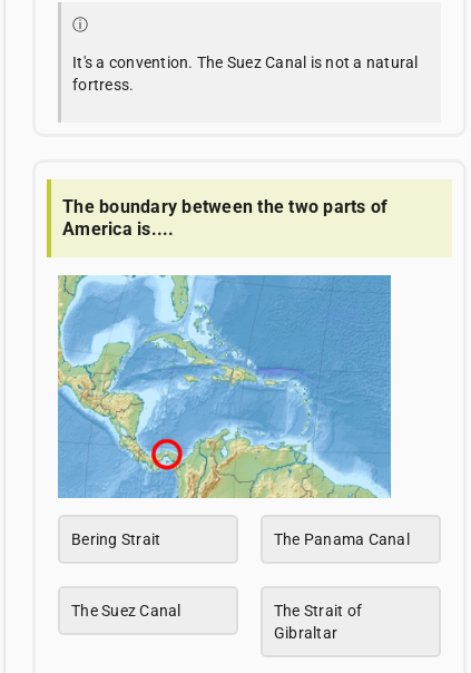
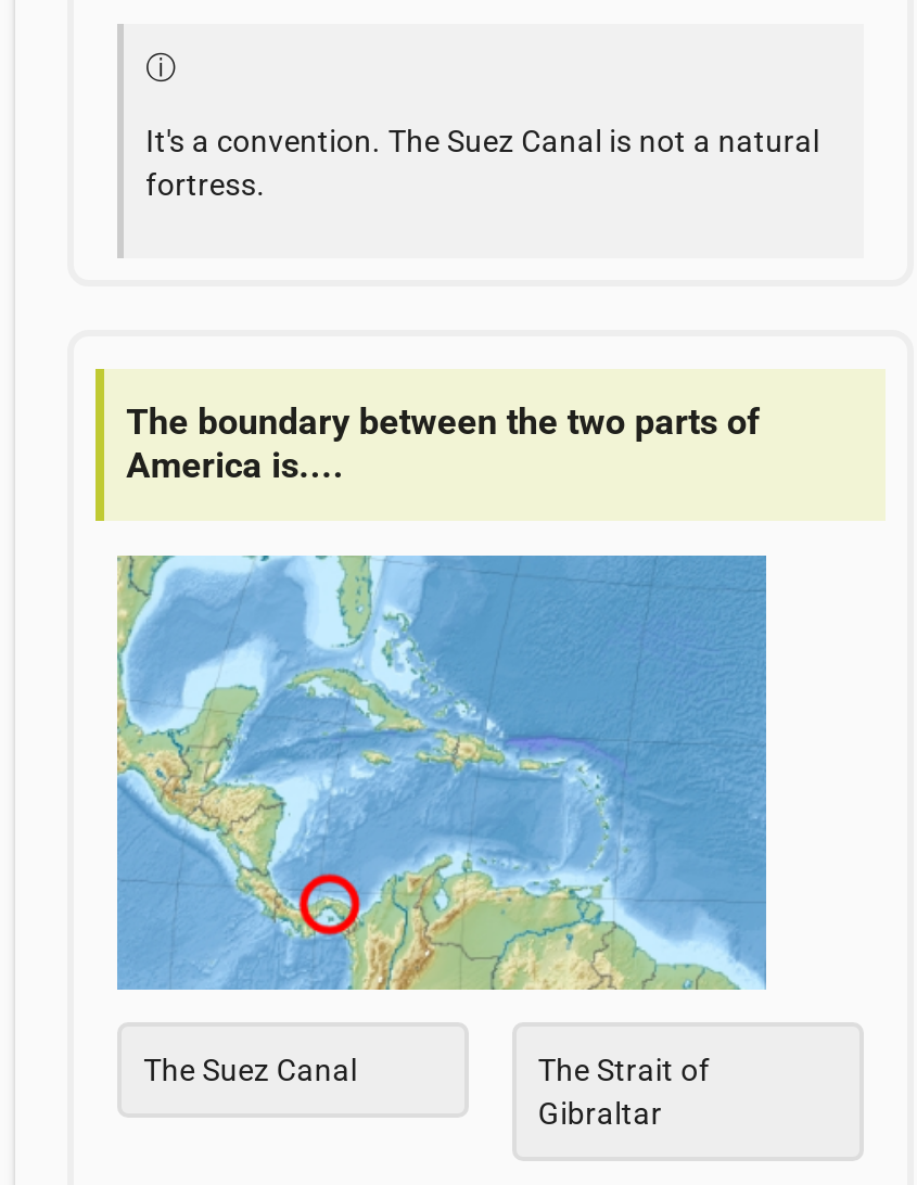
- Bering Strait
- The Panama Canal
